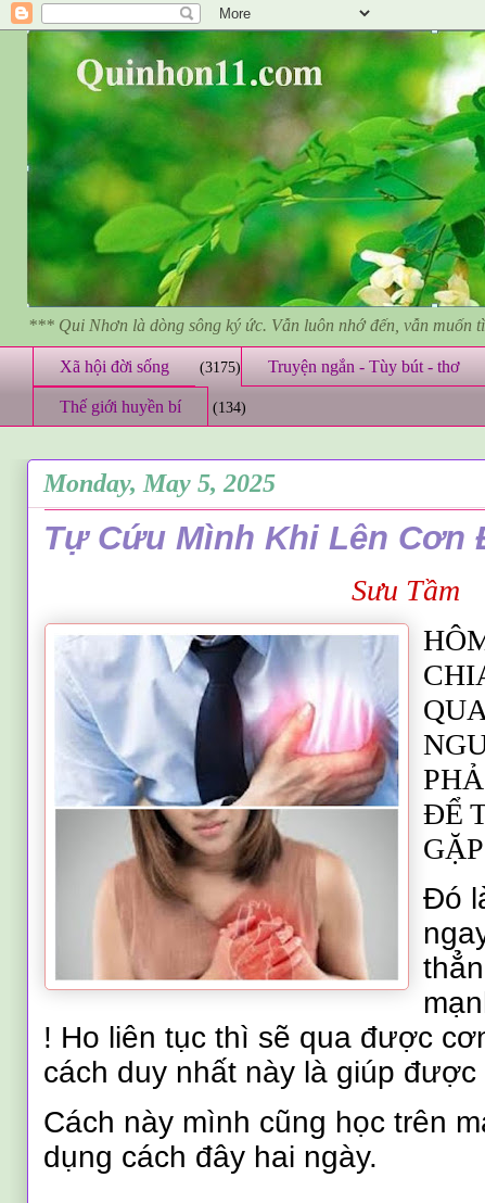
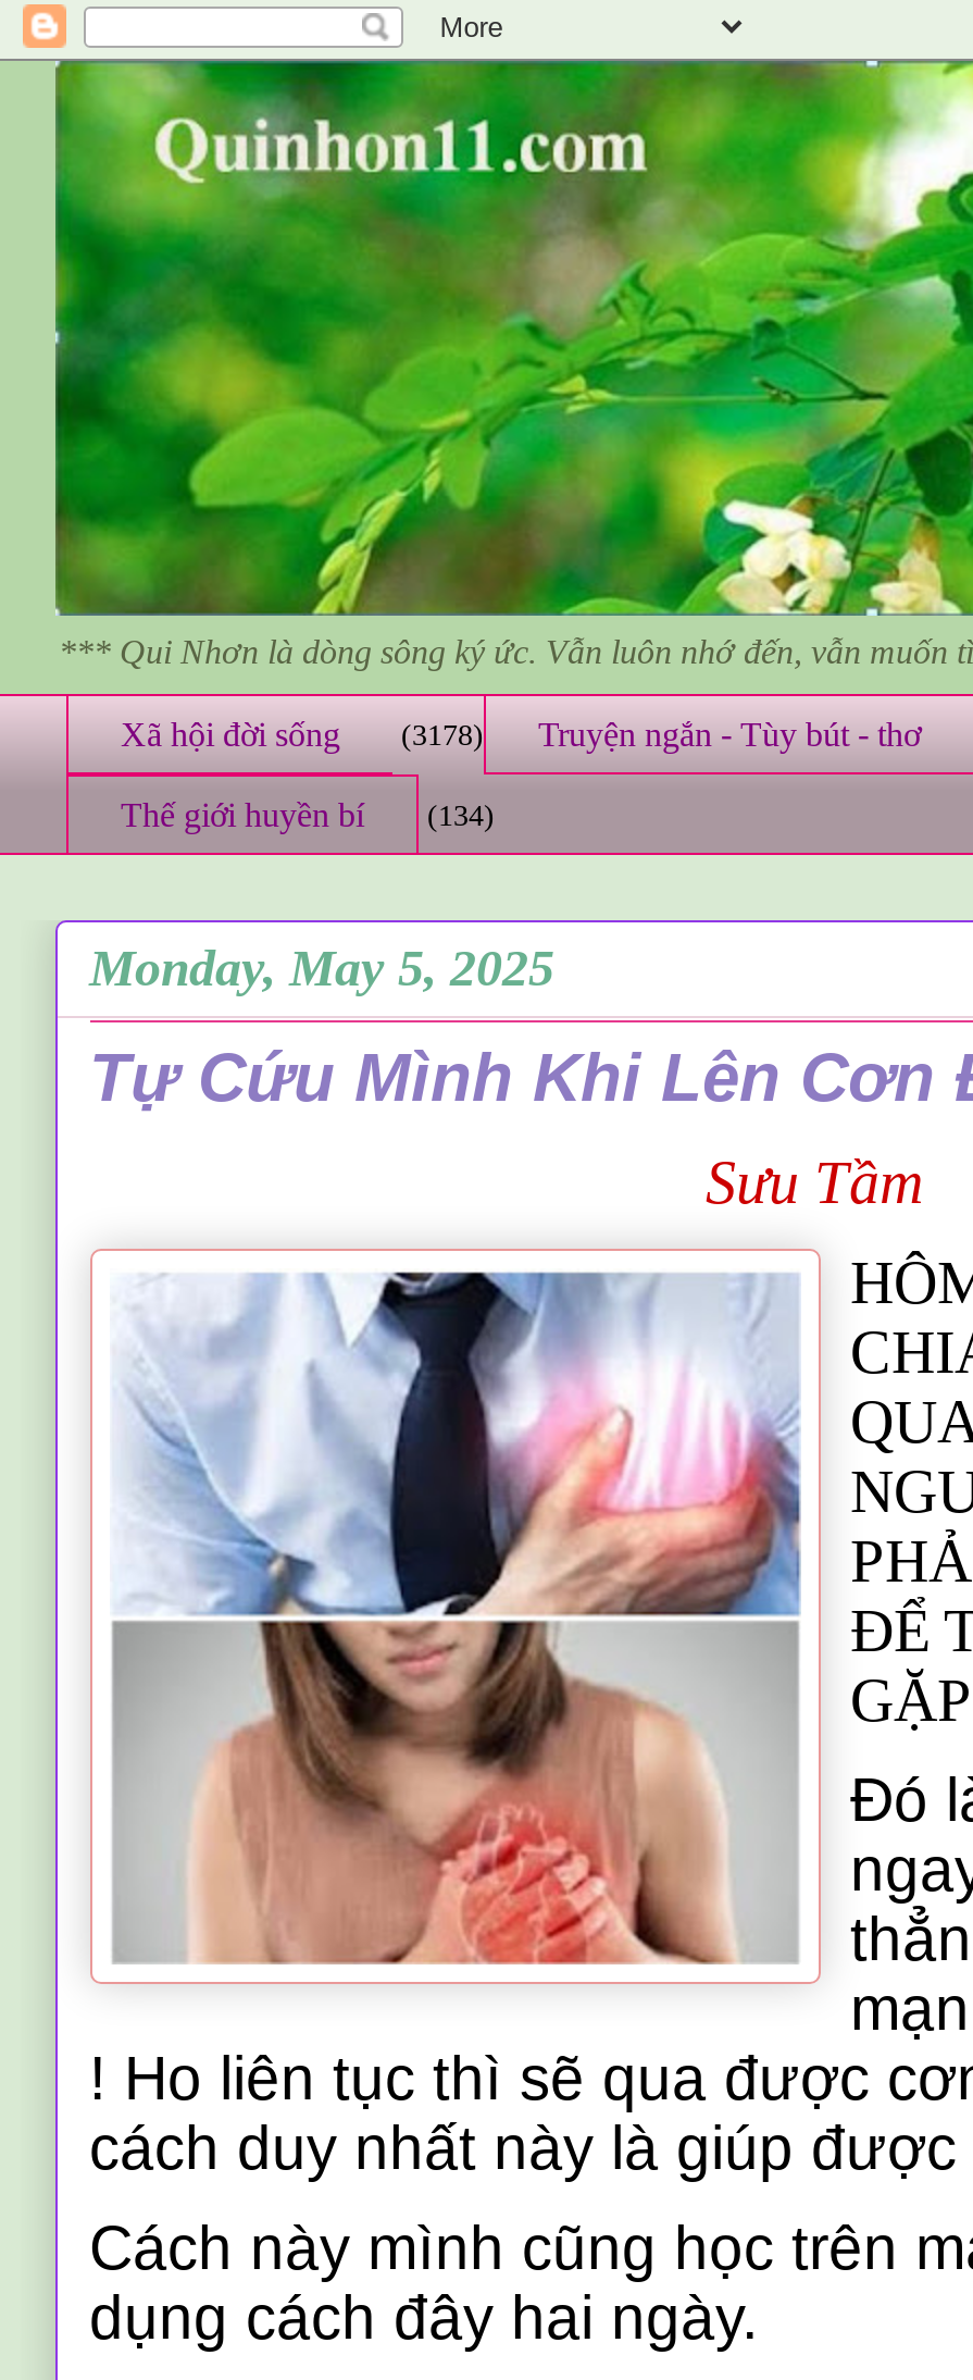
- Xã hội đời sống (3175) Truyện ngắn - Tùy bút - thơ
+ Xã hội đời sống (3178) Truyện ngắn - Tùy bút - thơ
